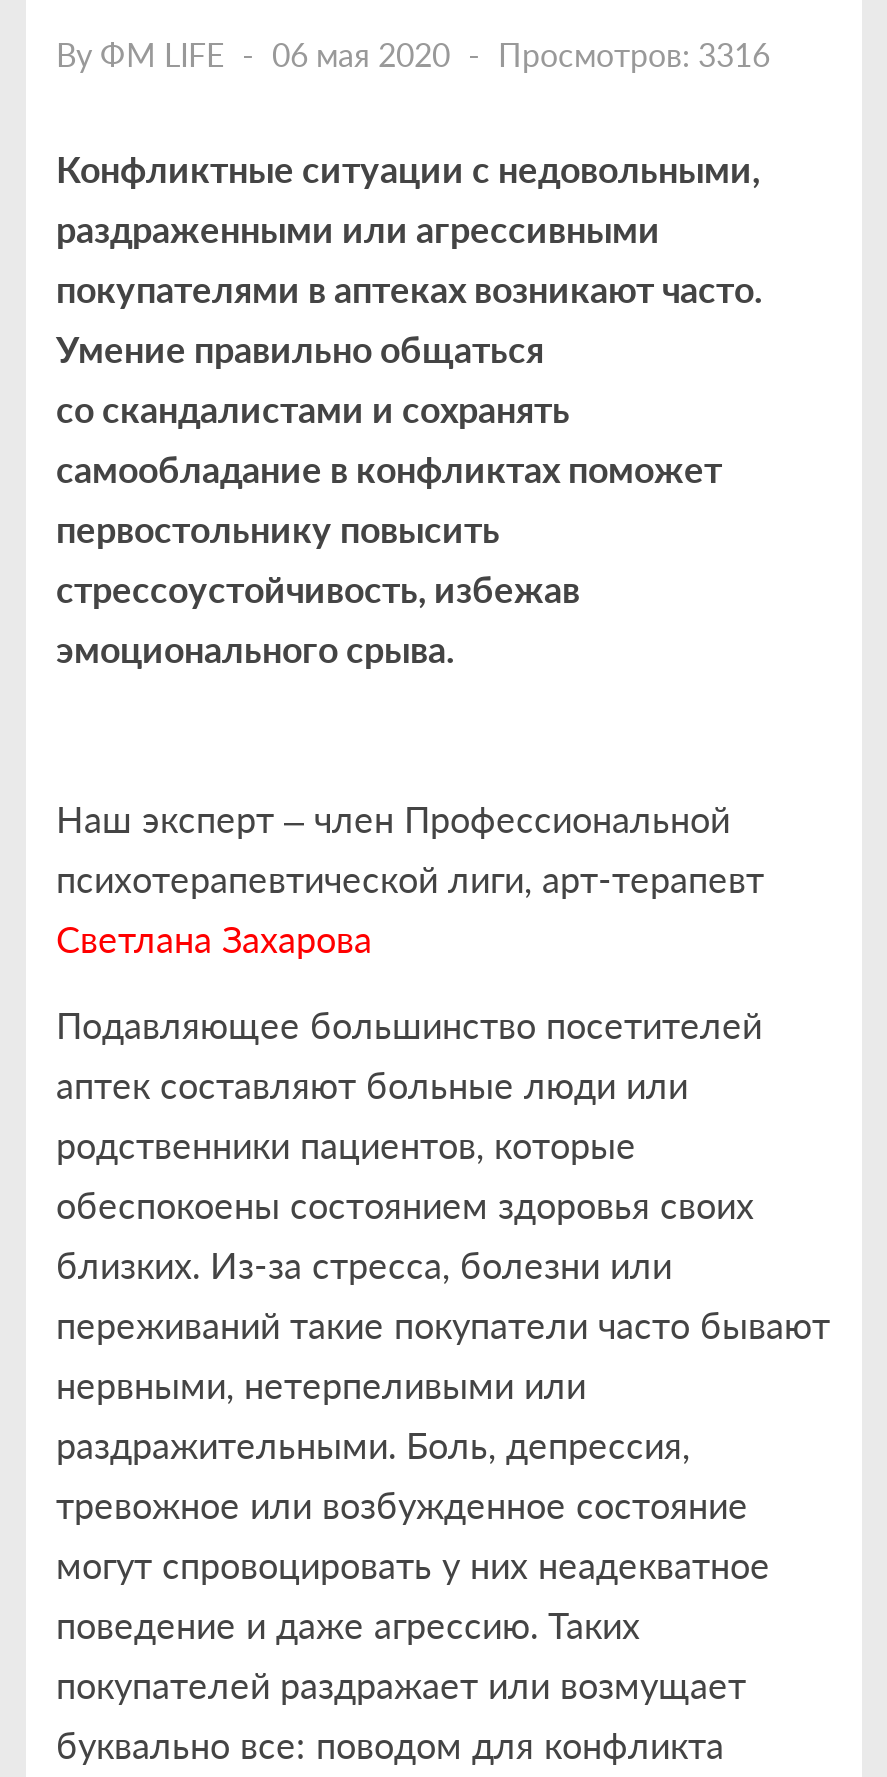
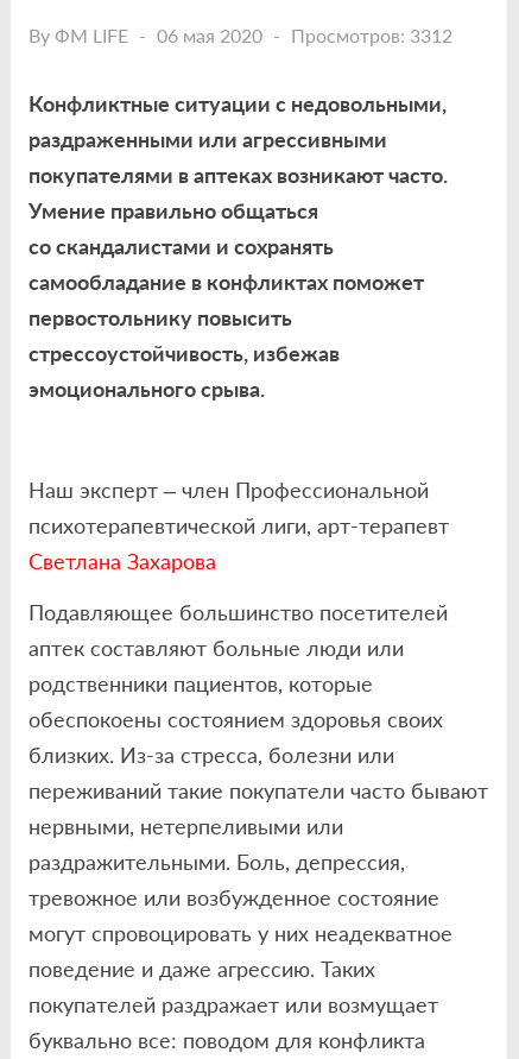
- By ФМ LIFE 06 мая 2020 Просмотров: 3316
+ By ФМ LIFE 06 мая 2020 Просмотров: 3312
